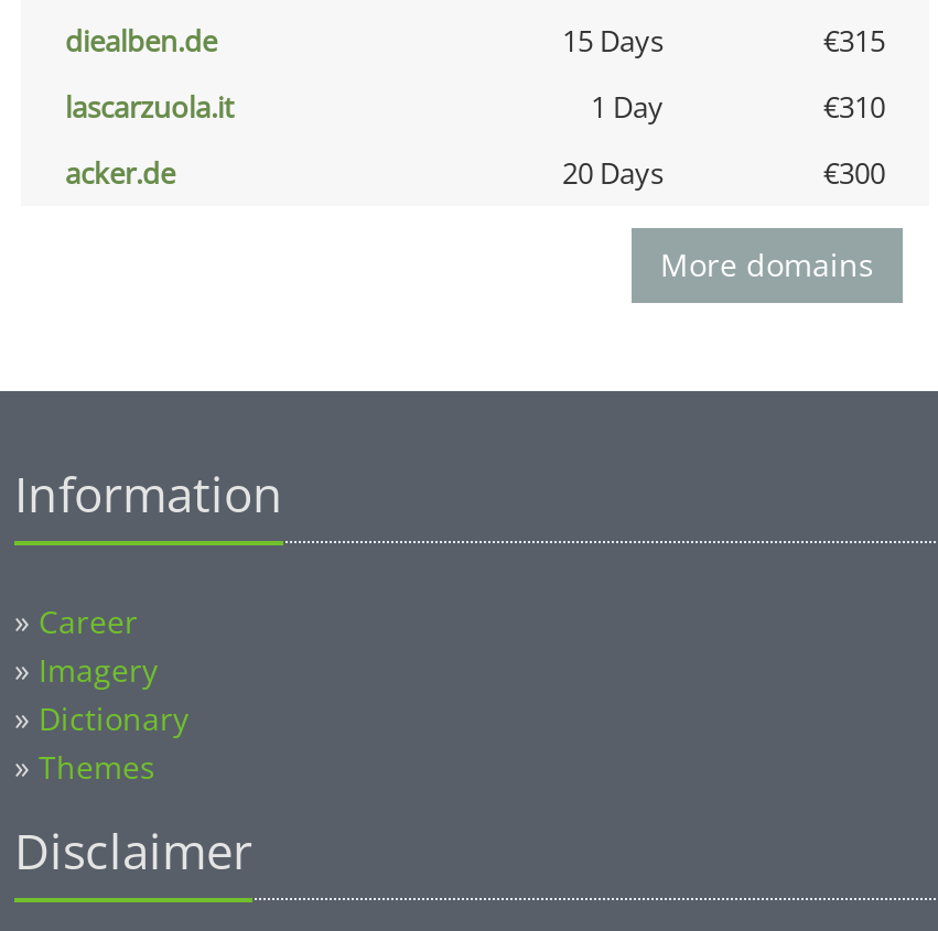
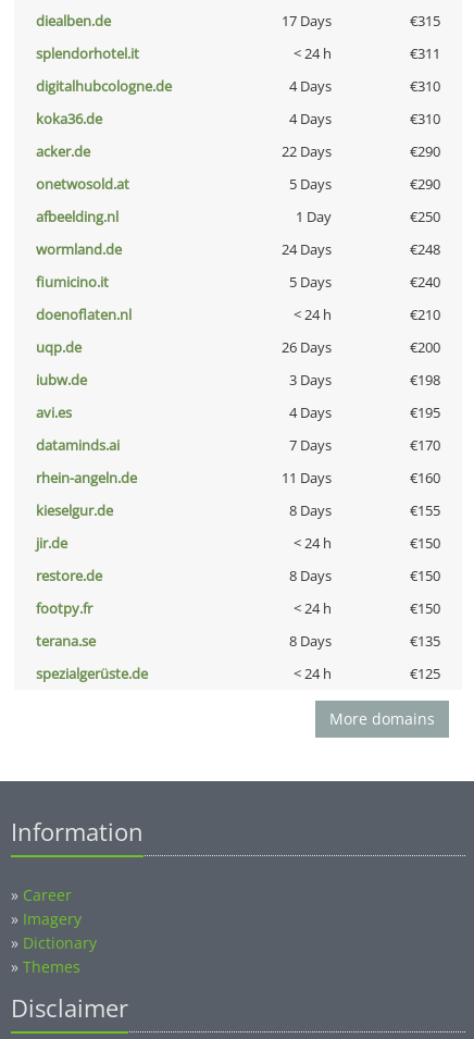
- 15 Days
+ 17 Days

- lascarzuola.it
- 1 Day
+ splendorhotel.it
+ < 24 h
+ €311
+ digitalhubcologne.de
+ 4 Days
+ €310
+ koka36.de
+ 4 Days

- 20 Days
- €300
+ 22 Days
+ €290
+ onetwosold.at
+ 5 Days
+ €290
+ afbeelding.nl
+ 1 Day
+ €250
+ wormland.de
+ 24 Days
+ €248
+ fiumicino.it
+ 5 Days
+ €240
+ doenoflaten.nl
+ < 24 h
+ €210
+ uqp.de
+ 26 Days
+ €200
+ iubw.de
+ 3 Days
+ €198
+ avi.es
+ 4 Days
+ €195
+ dataminds.ai
+ 7 Days
+ €170
+ rhein-angeln.de
+ 11 Days
+ €160
+ kieselgur.de
+ 8 Days
+ €155
+ jir.de
+ < 24 h
+ €150
+ restore.de
+ 8 Days
+ €150
+ footpy.fr
+ < 24 h
+ €150
+ terana.se
+ 8 Days
+ €135
+ spezialgerüste.de
+ < 24 h
+ €125
